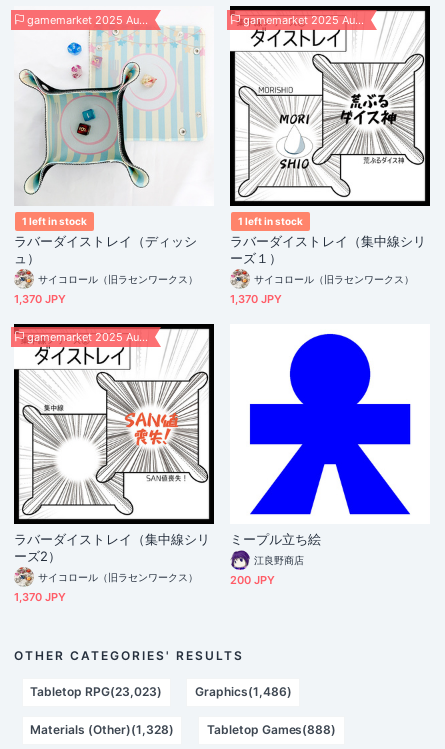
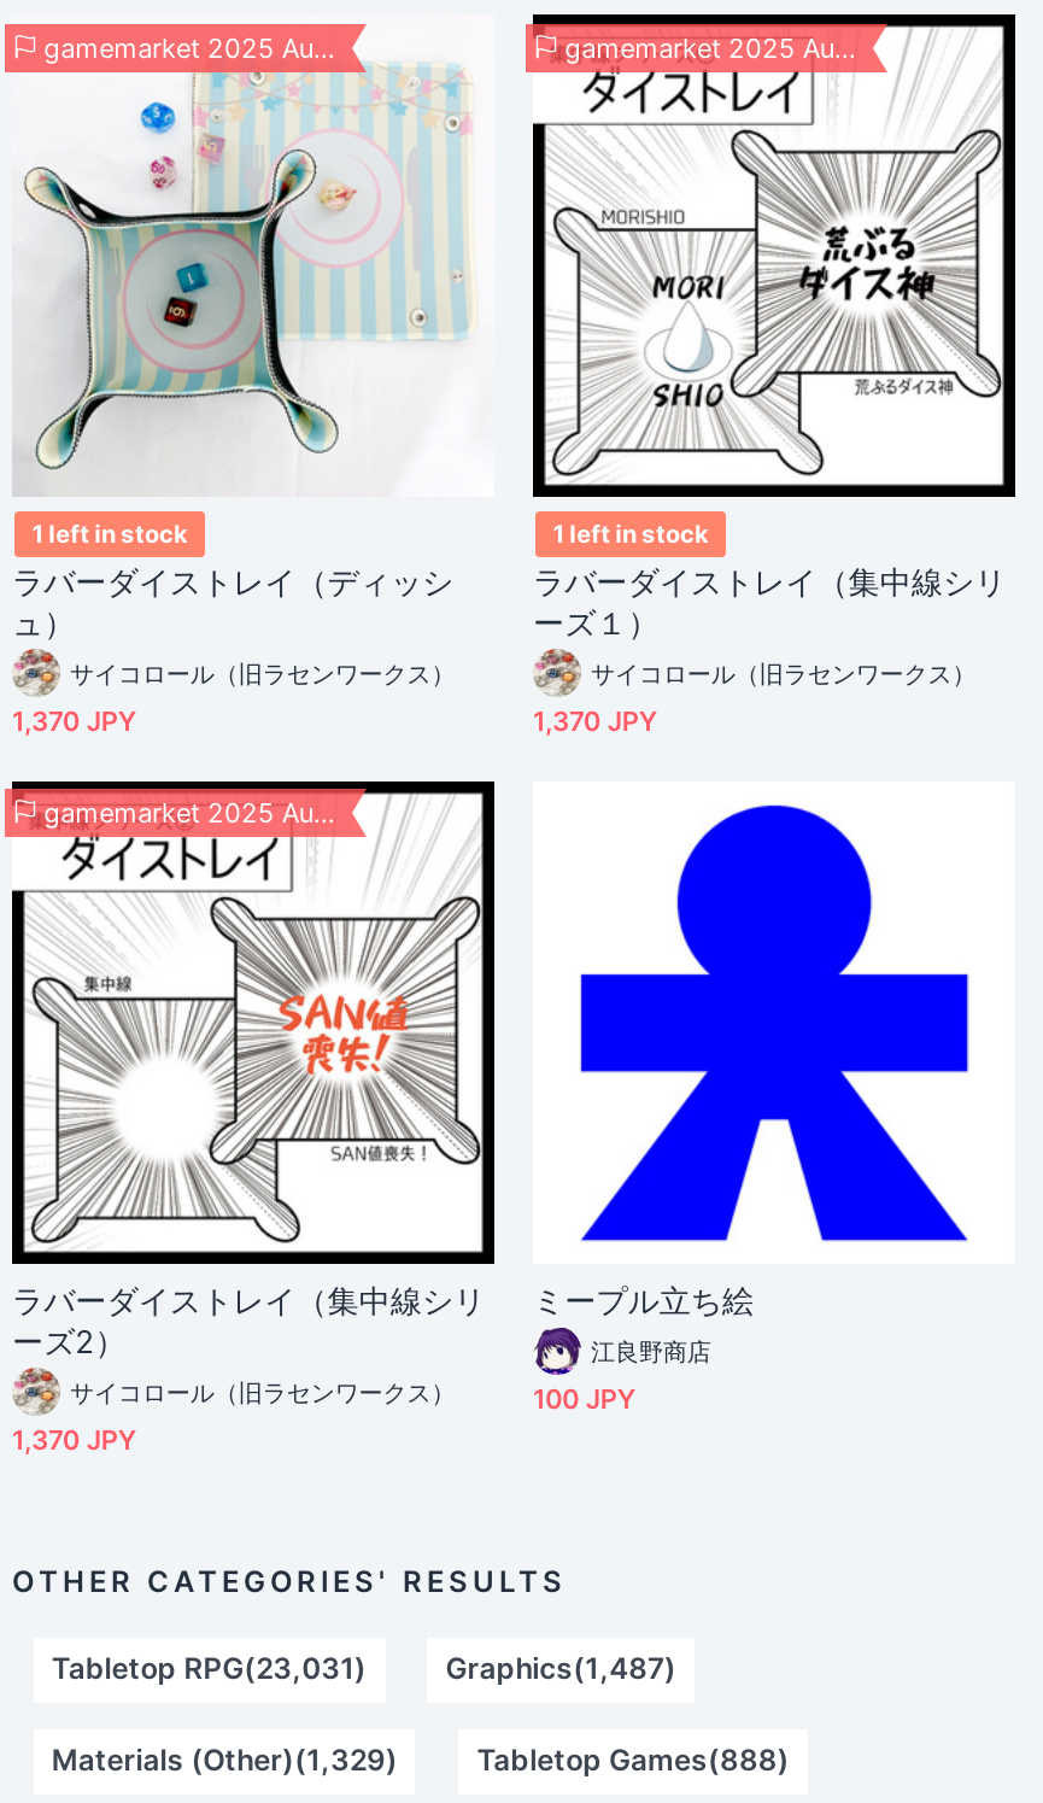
- 200 JPY
+ 100 JPY

- Tabletop RPG(23,023)
- Graphics(1,486)
+ Tabletop RPG(23,031)
+ Graphics(1,487)

- Materials (Other)(1,328)
+ Materials (Other)(1,329)
